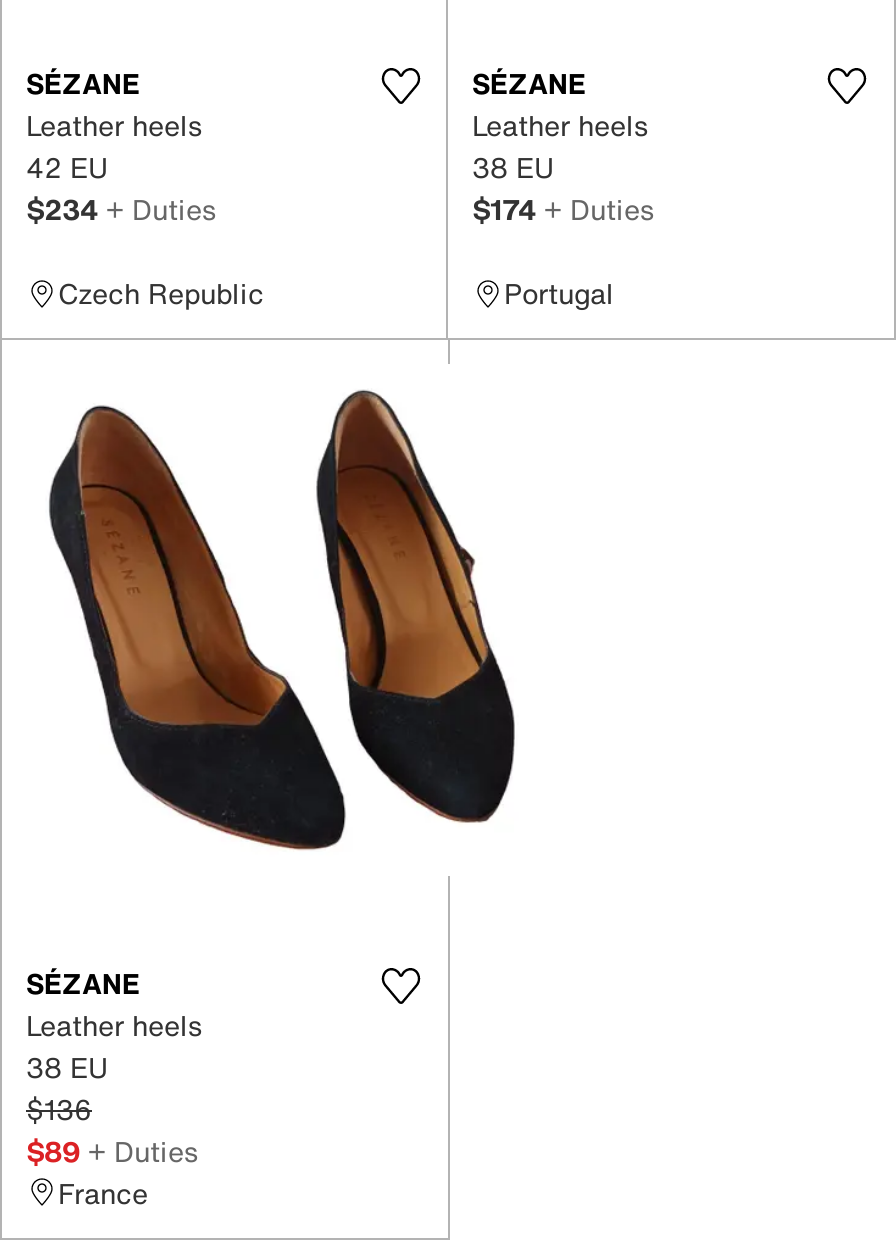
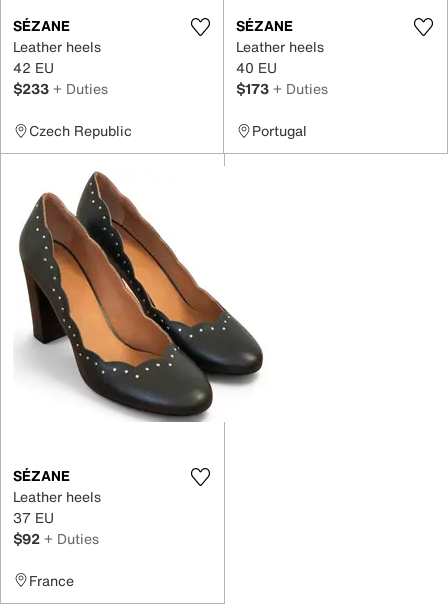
- 38 EU
+ 40 EU

- $234 + Duties
+ $233 + Duties

- $174 + Duties
+ $173 + Duties

- [image]
+ [image]

- 38 EU
- $136
- $89 + Duties
+ 37 EU
+ $92 + Duties
